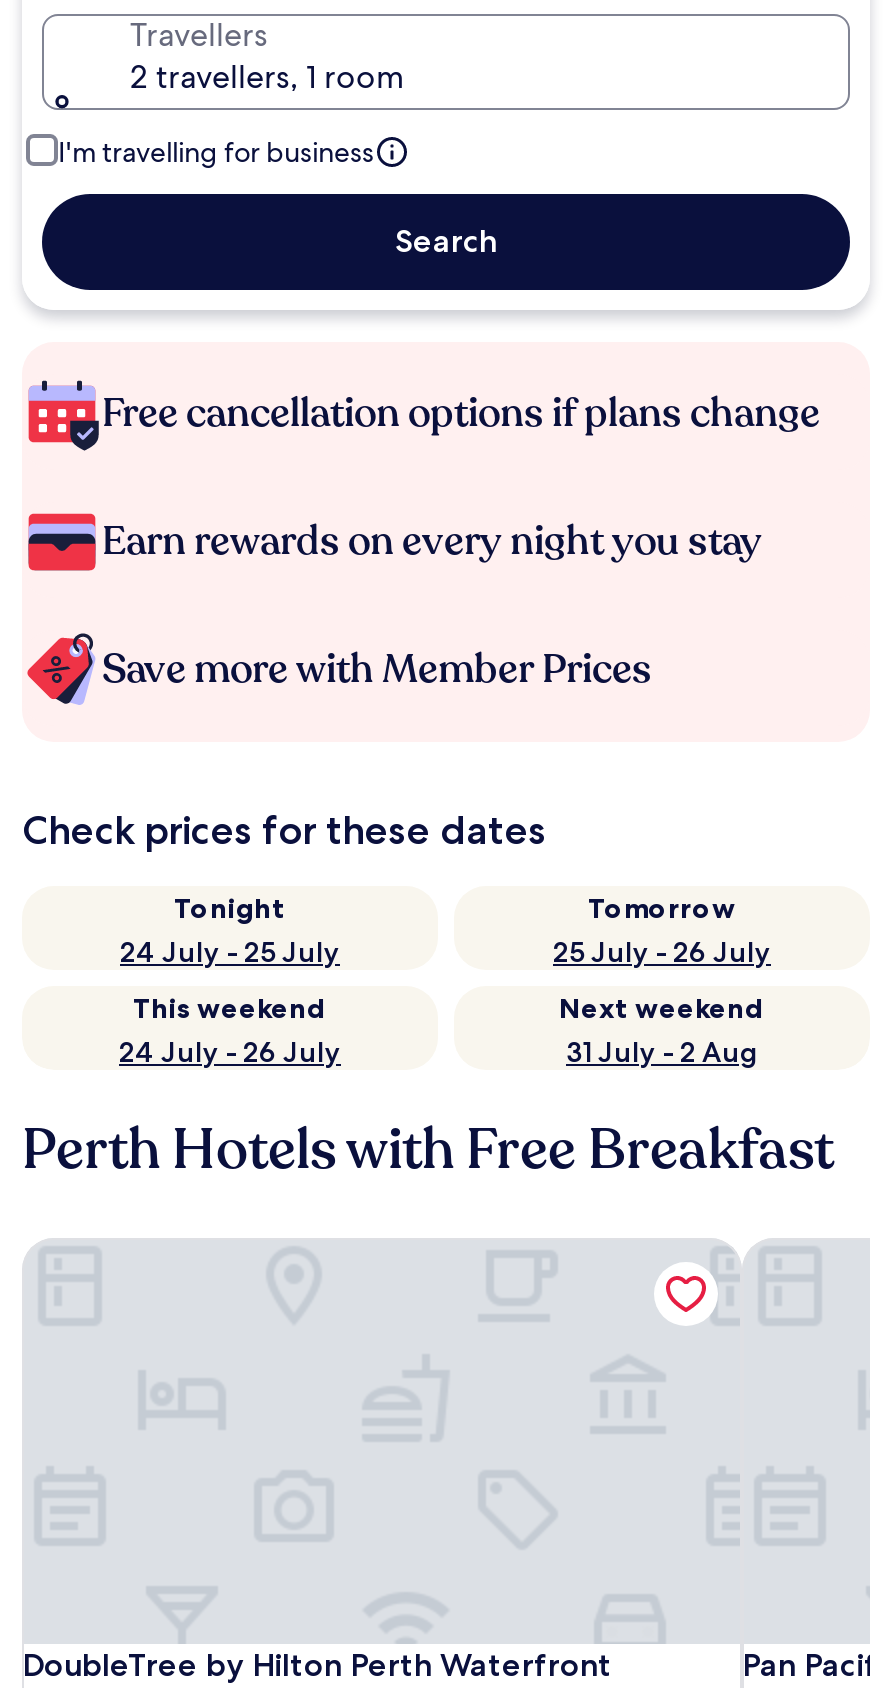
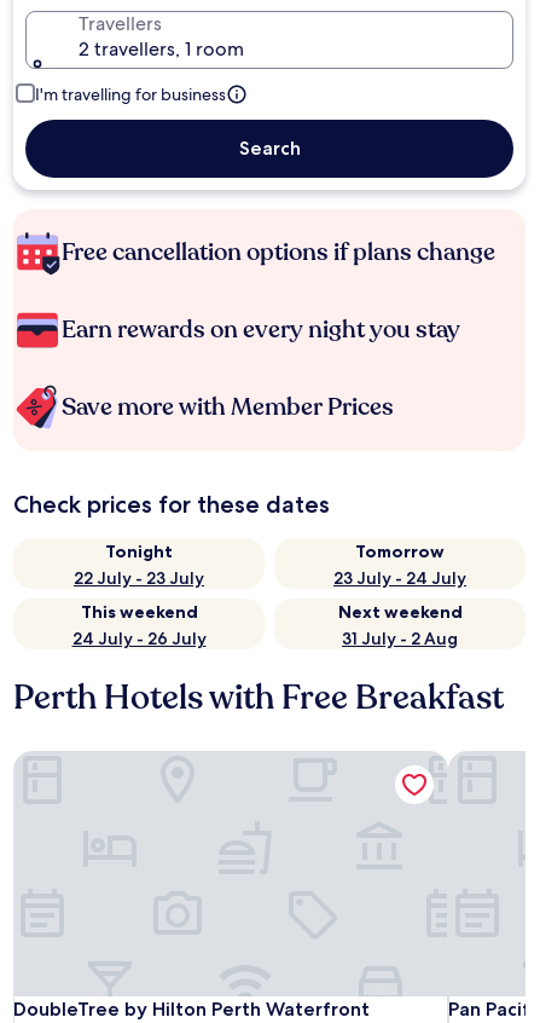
- 24 July - 25 July
+ 22 July - 23 July

- 25 July - 26 July
+ 23 July - 24 July
